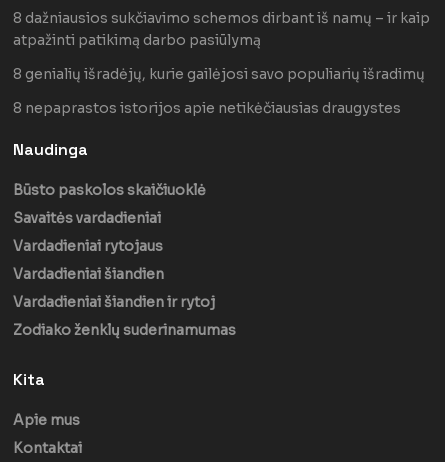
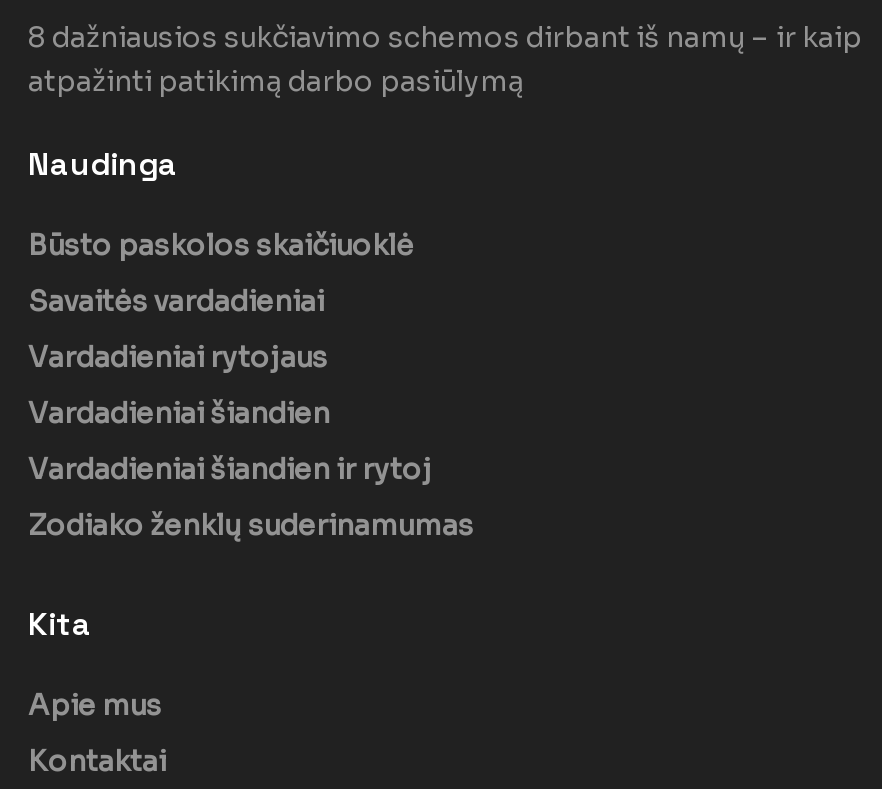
- 8 genialių išradėjų, kurie gailėjosi savo populiarių išradimų
- 8 nepaprastos istorijos apie netikėčiausias draugystes
